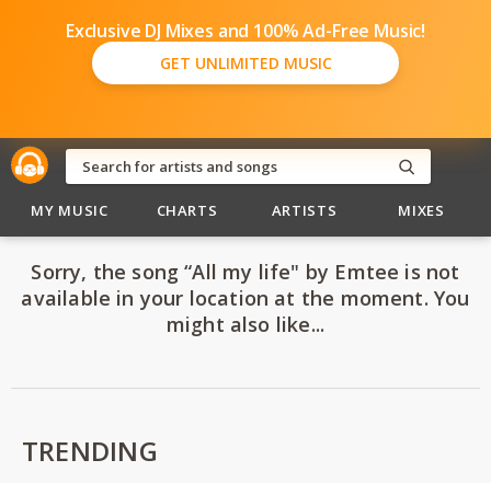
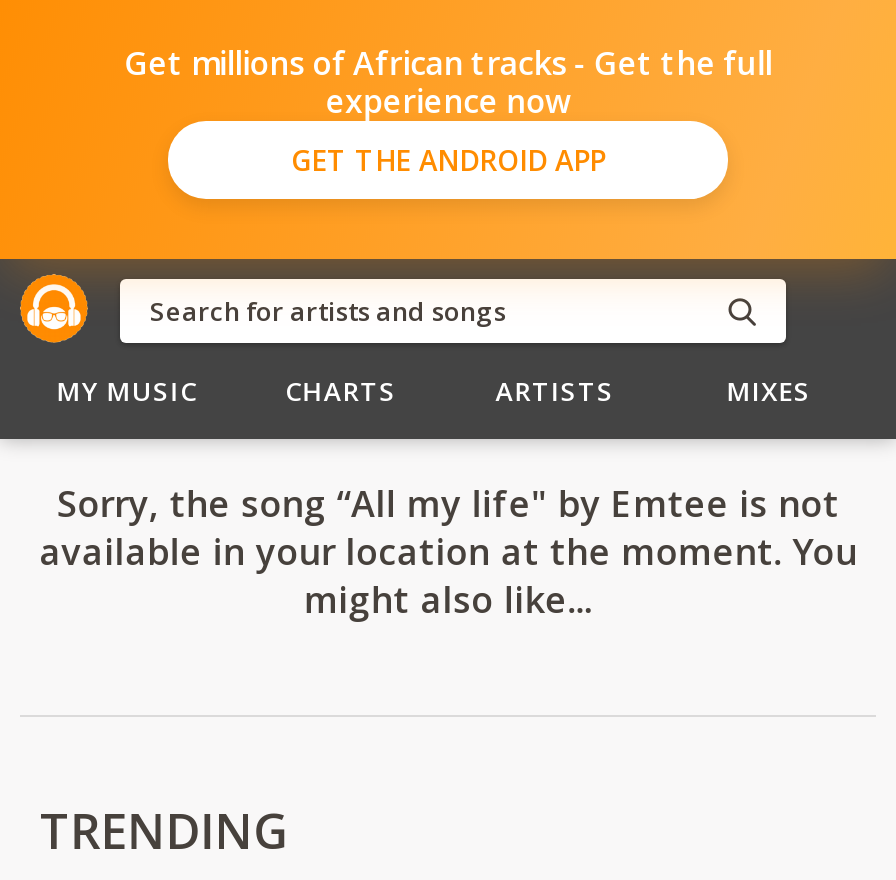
- Exclusive DJ Mixes and 100% Ad-Free Music!
- GET UNLIMITED MUSIC
+ Get millions of African tracks - Get the full
+ experience now
+ GET THE ANDROID APP
